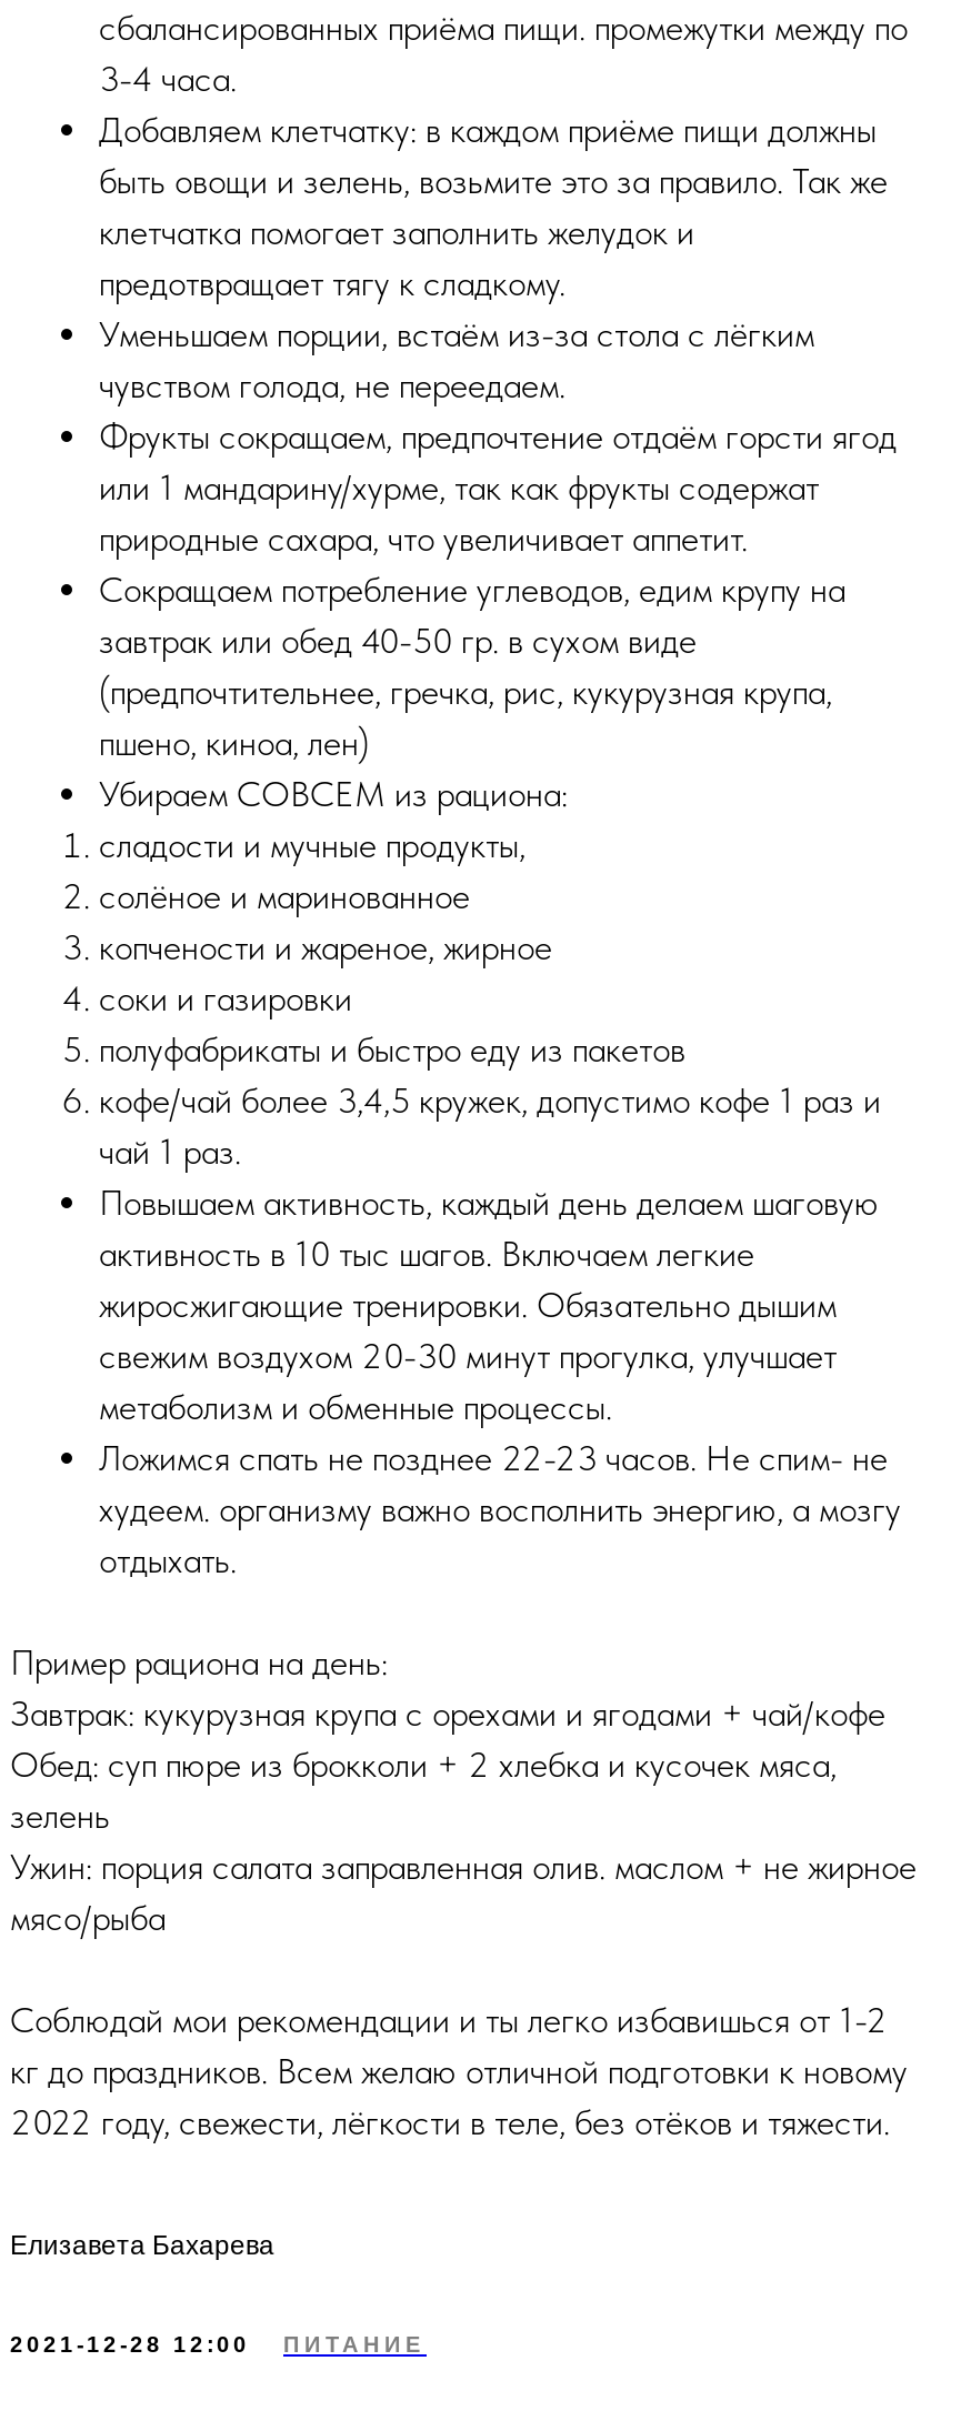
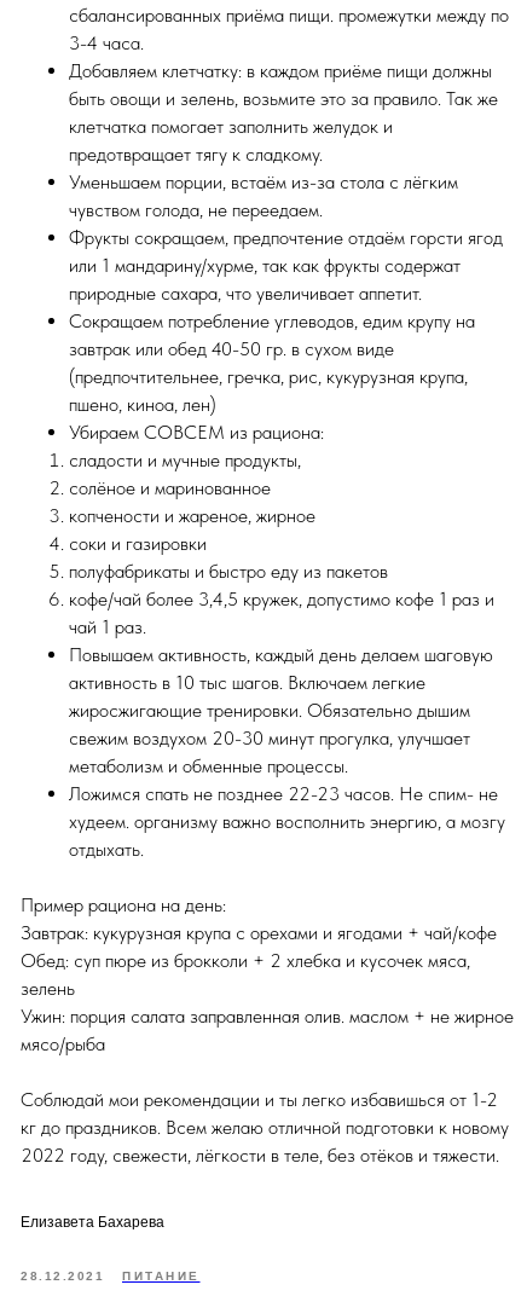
- 2021-12-28 12:00 ПИТАНИЕ
+ 28.12.2021 ПИТАНИЕ
